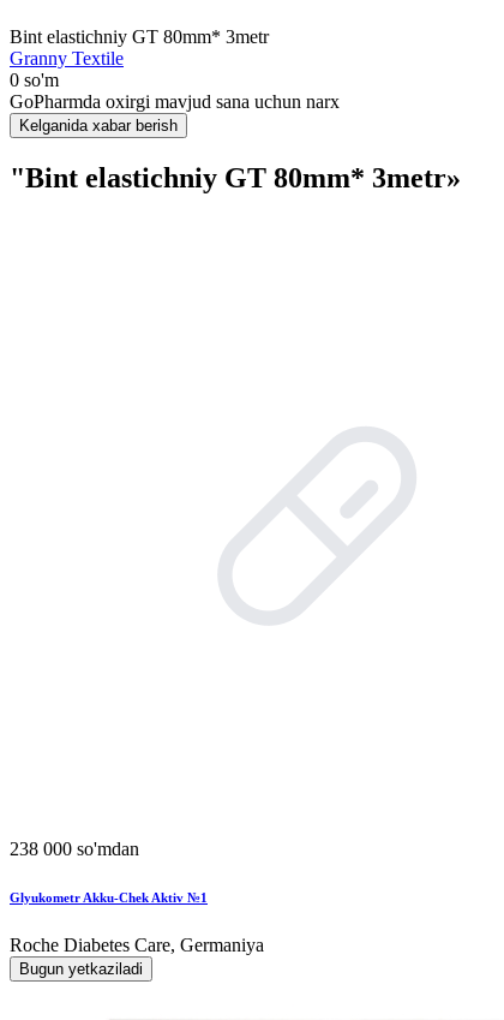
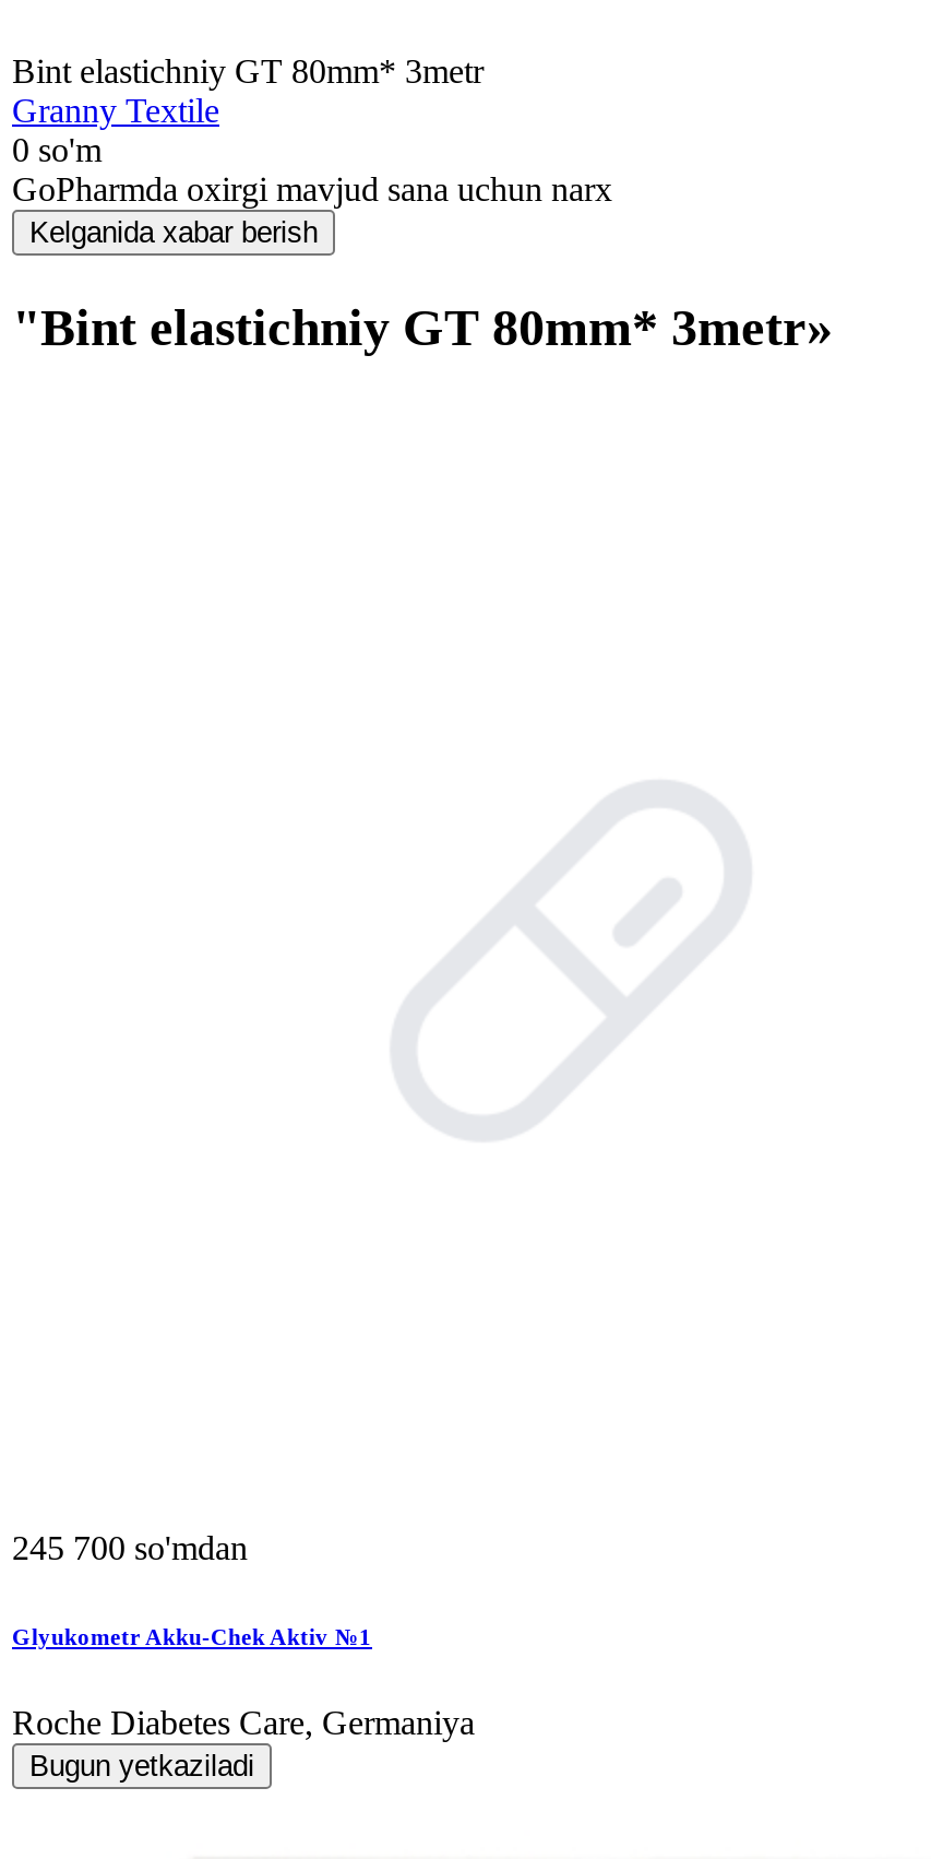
- 238 000 so'mdan
+ 245 700 so'mdan
